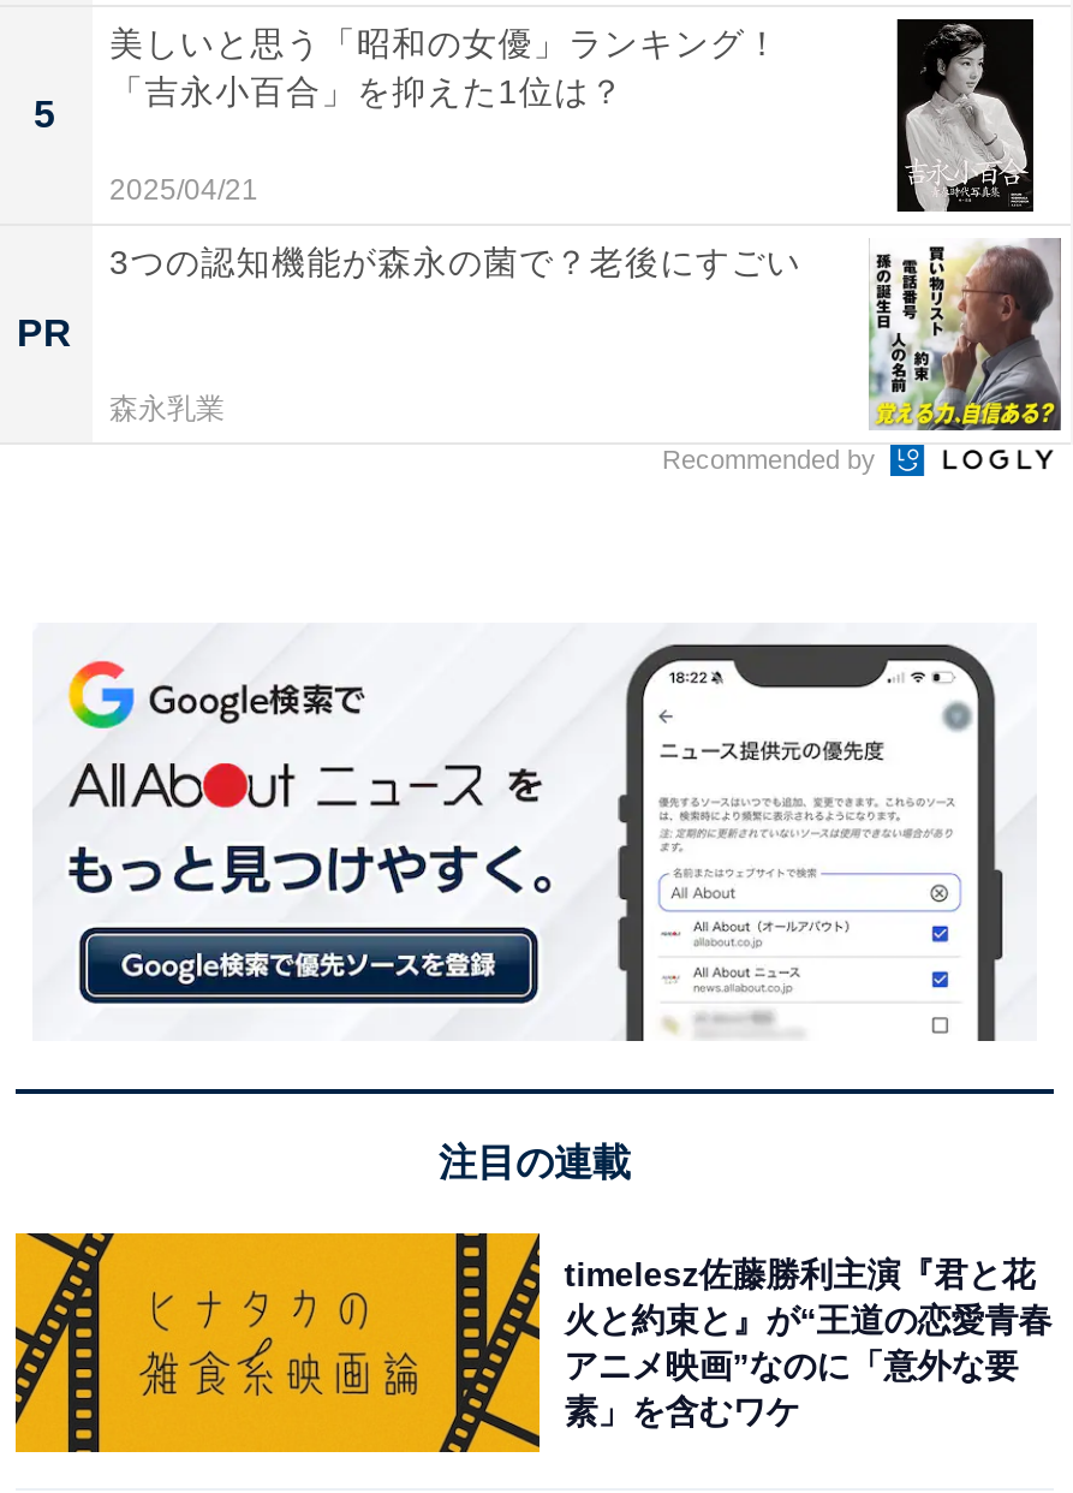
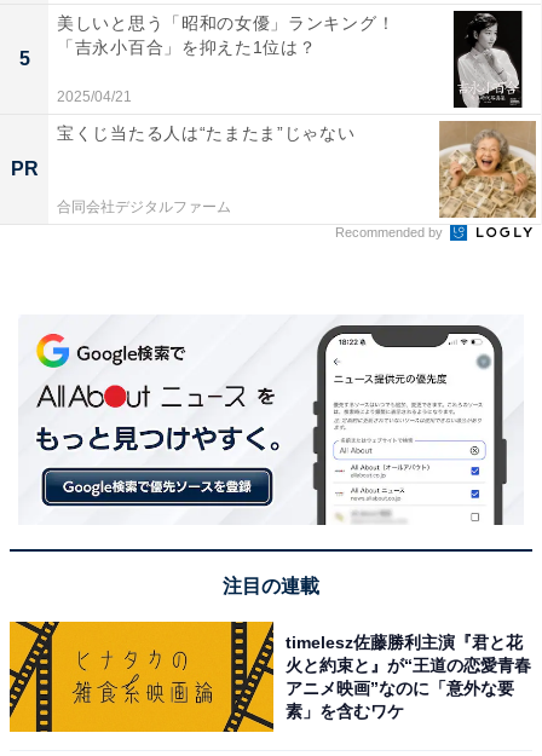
- 3つの認知機能が森永の菌で？老後にすごい
+ 宝くじ当たる人は“たまたま”じゃない

- [image]
+ [image]

- 森永乳業
+ 合同会社デジタルファーム
